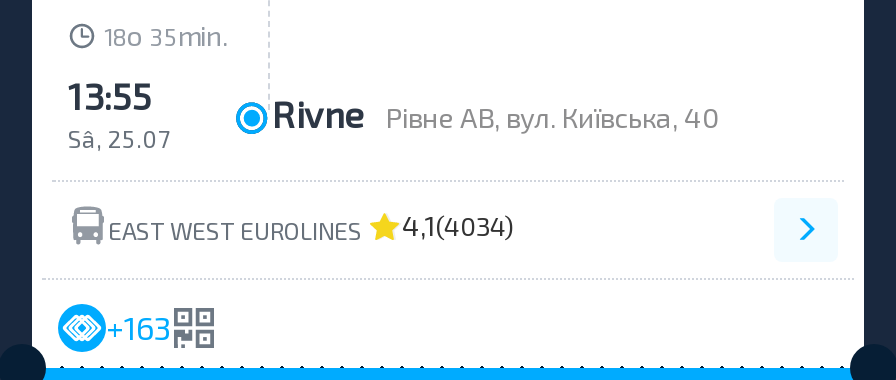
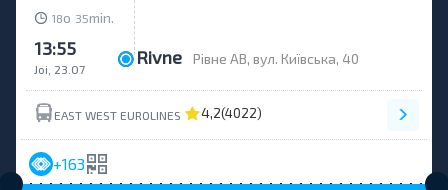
- Sâ, 25.07
+ Joi, 23.07

- EAST WEST EUROLINES 4,1(4034)
+ EAST WEST EUROLINES 4,2(4022)
